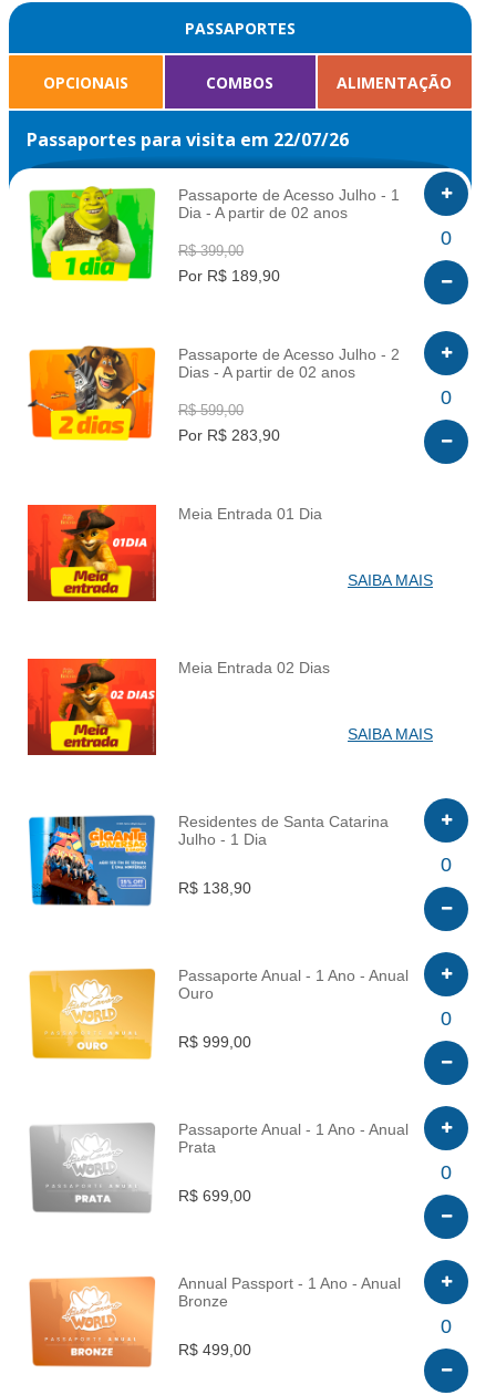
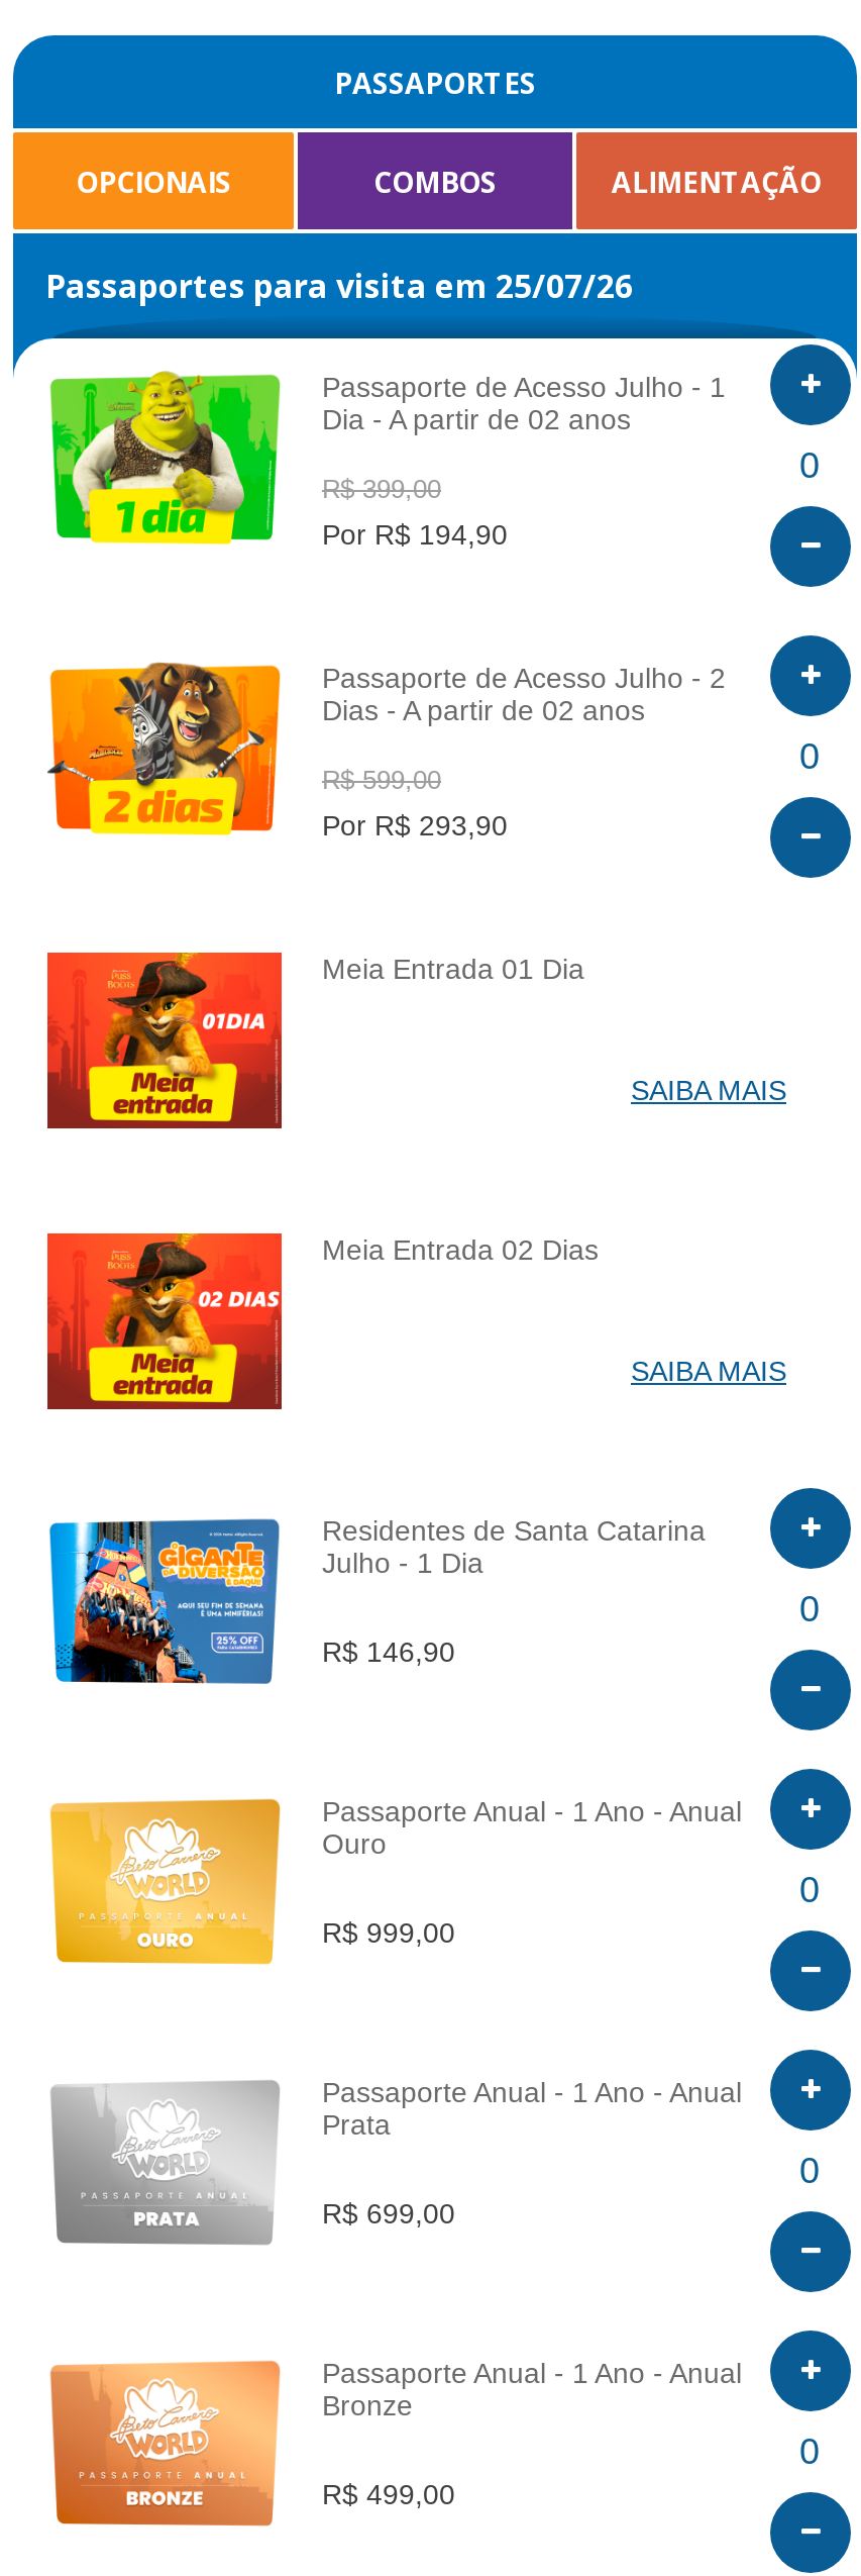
- Passaportes para visita em 22/07/26
+ Passaportes para visita em 25/07/26

- Por R$ 189,90
+ Por R$ 194,90

- Por R$ 283,90
+ Por R$ 293,90

- R$ 138,90
+ R$ 146,90

- Annual Passport - 1 Ano - Anual
+ Passaporte Anual - 1 Ano - Anual
